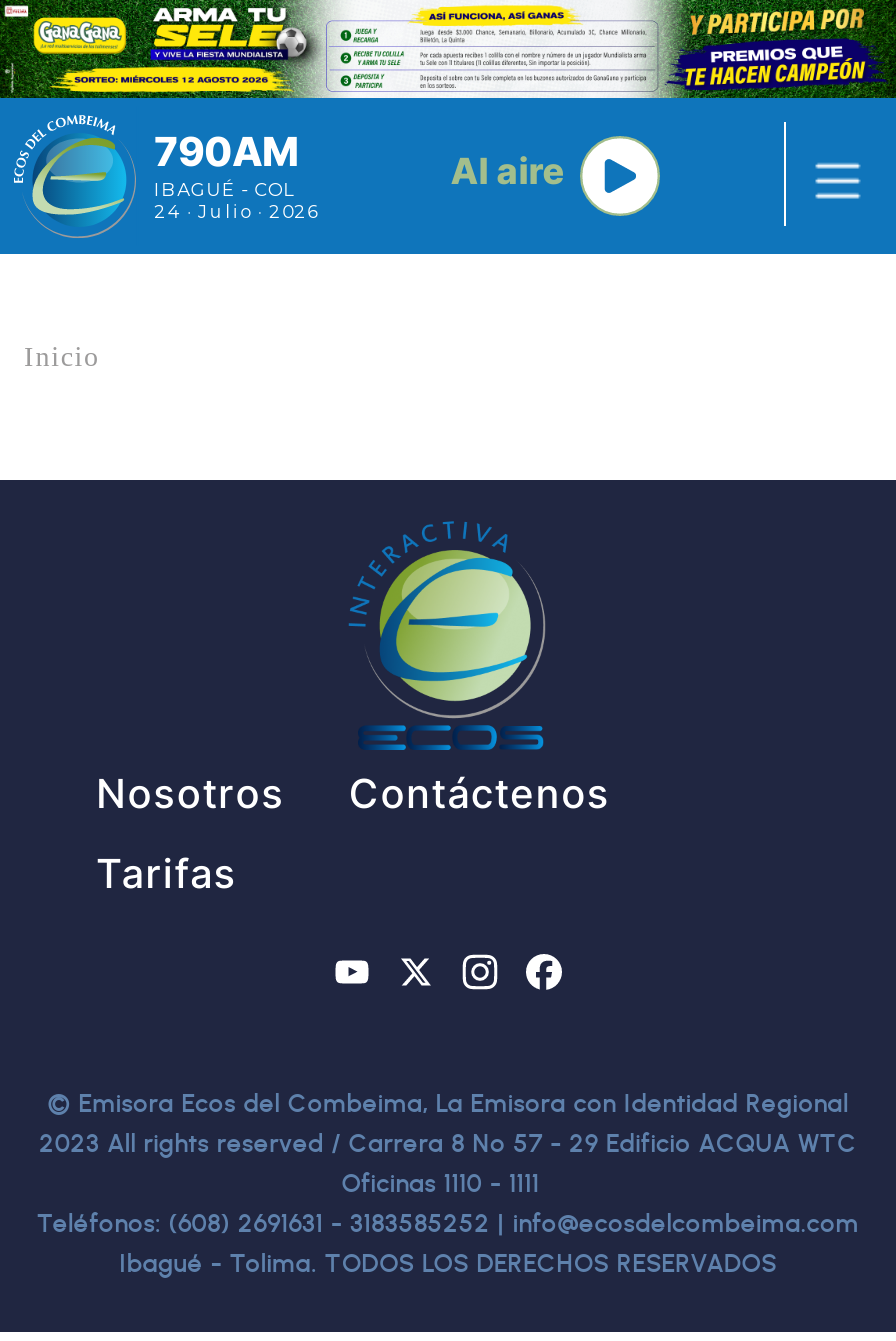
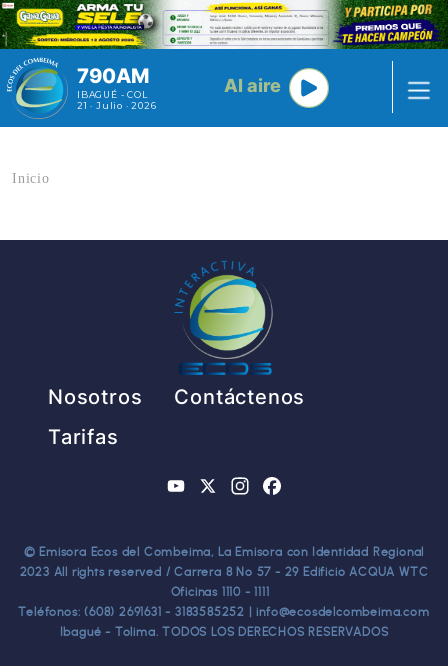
- 24 · Julio · 2026
+ 21 · Julio · 2026
